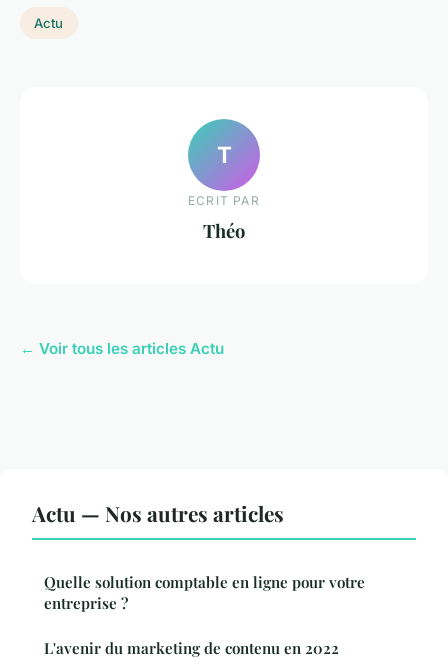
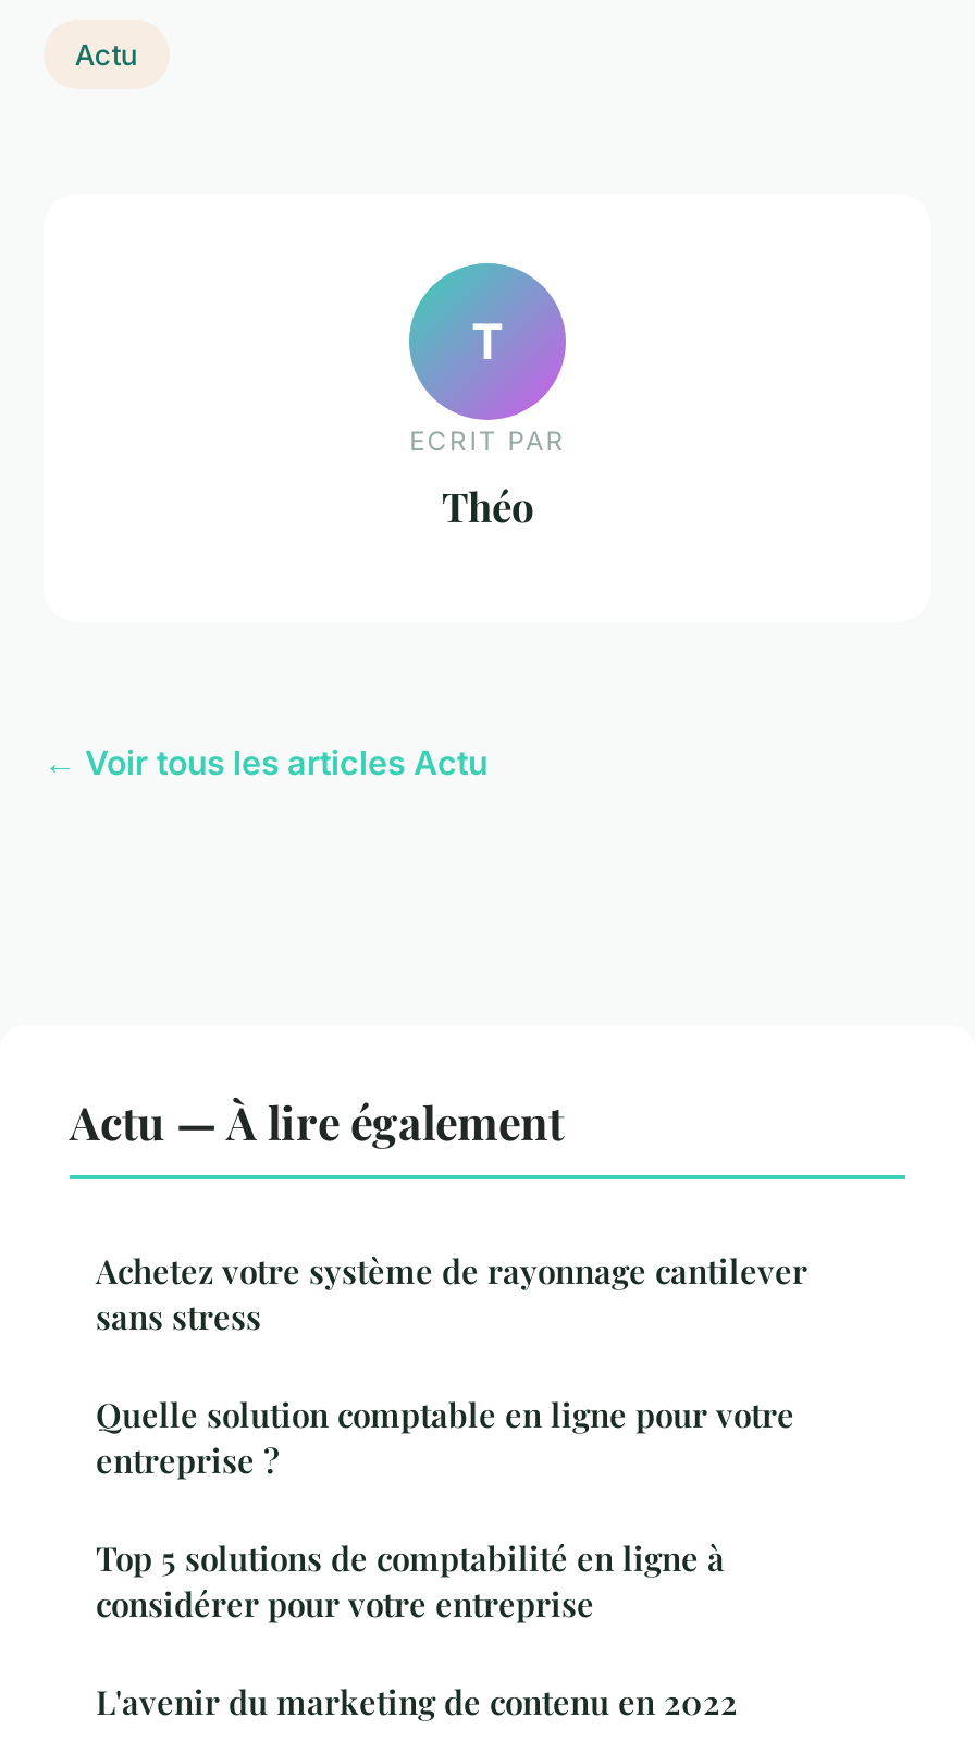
- Actu — Nos autres articles
+ Actu — À lire également
+ Achetez votre système de rayonnage cantilever
+ sans stress

+ Top 5 solutions de comptabilité en ligne à
+ considérer pour votre entreprise
